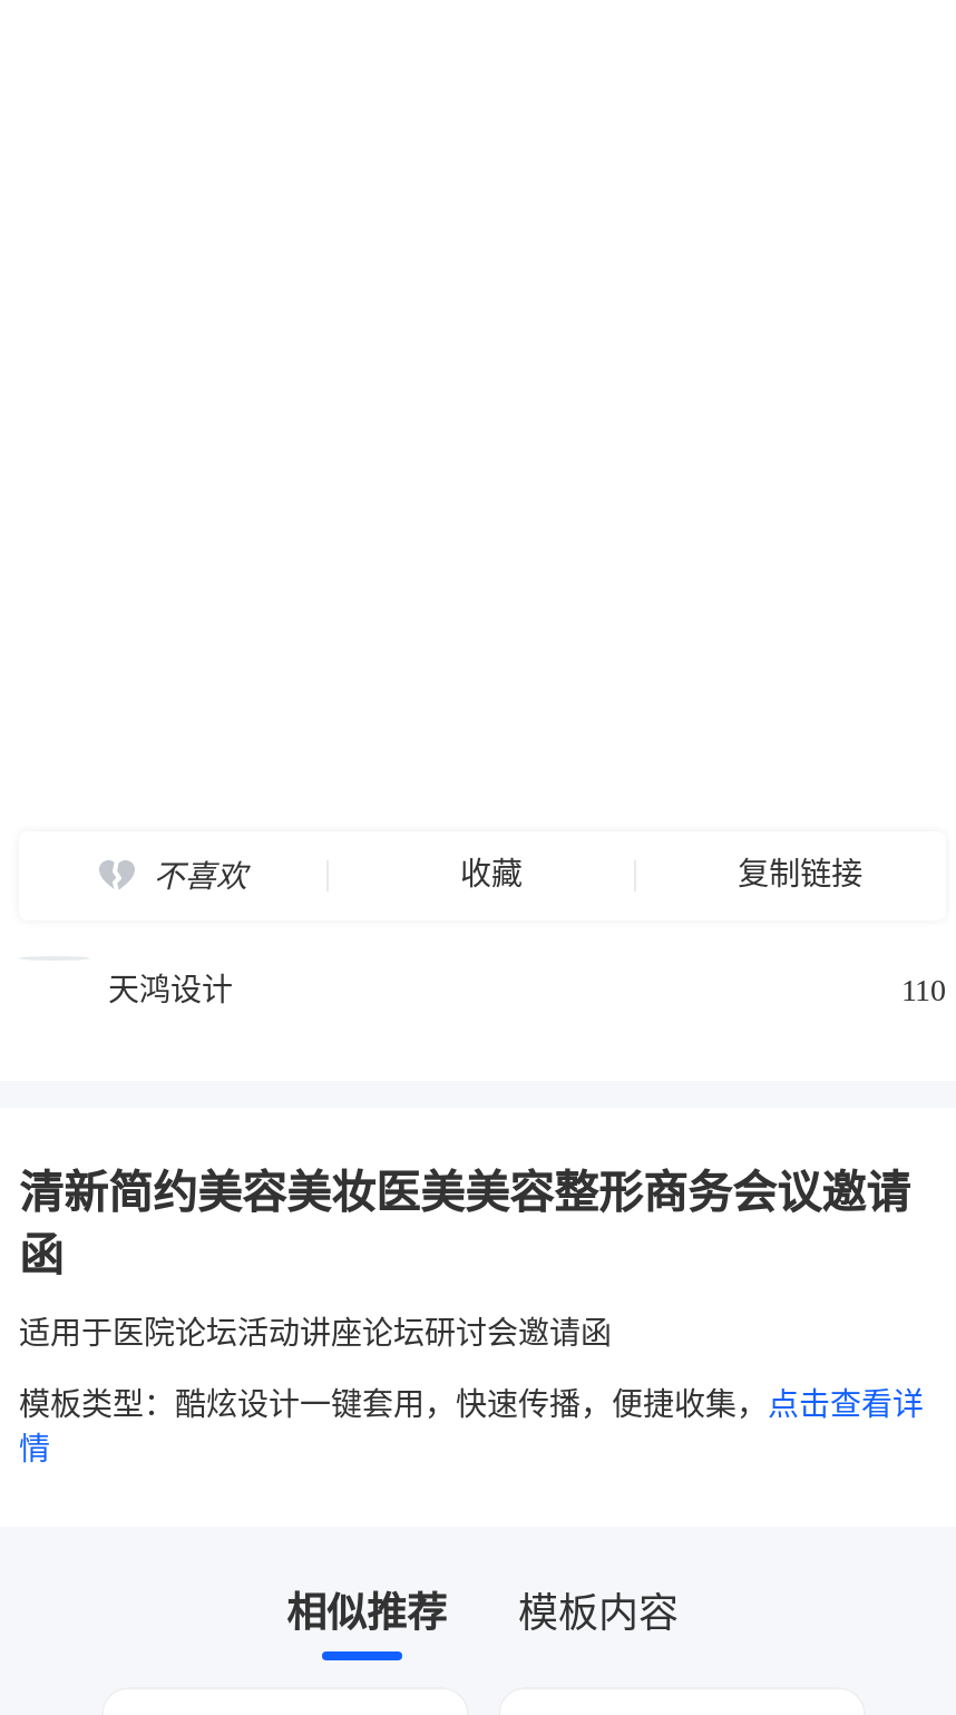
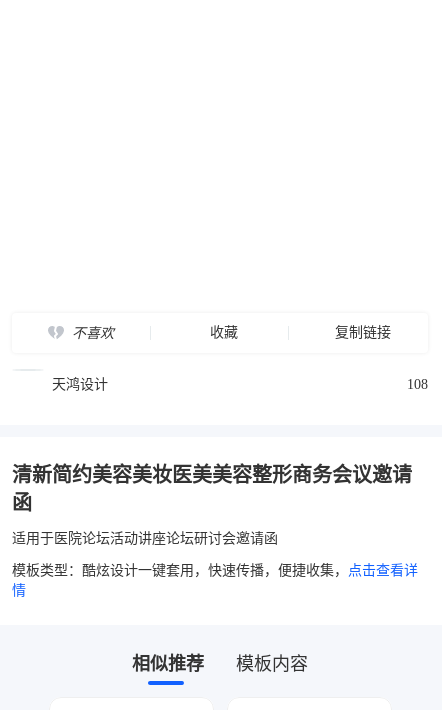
- 110
+ 108
